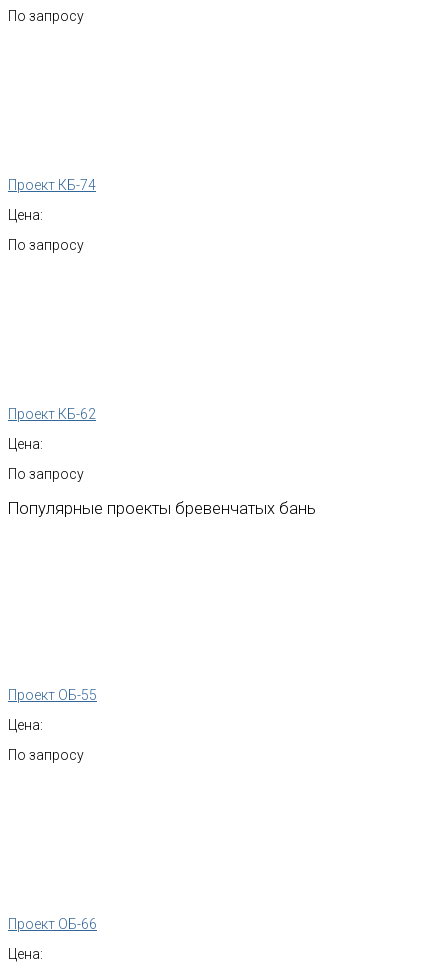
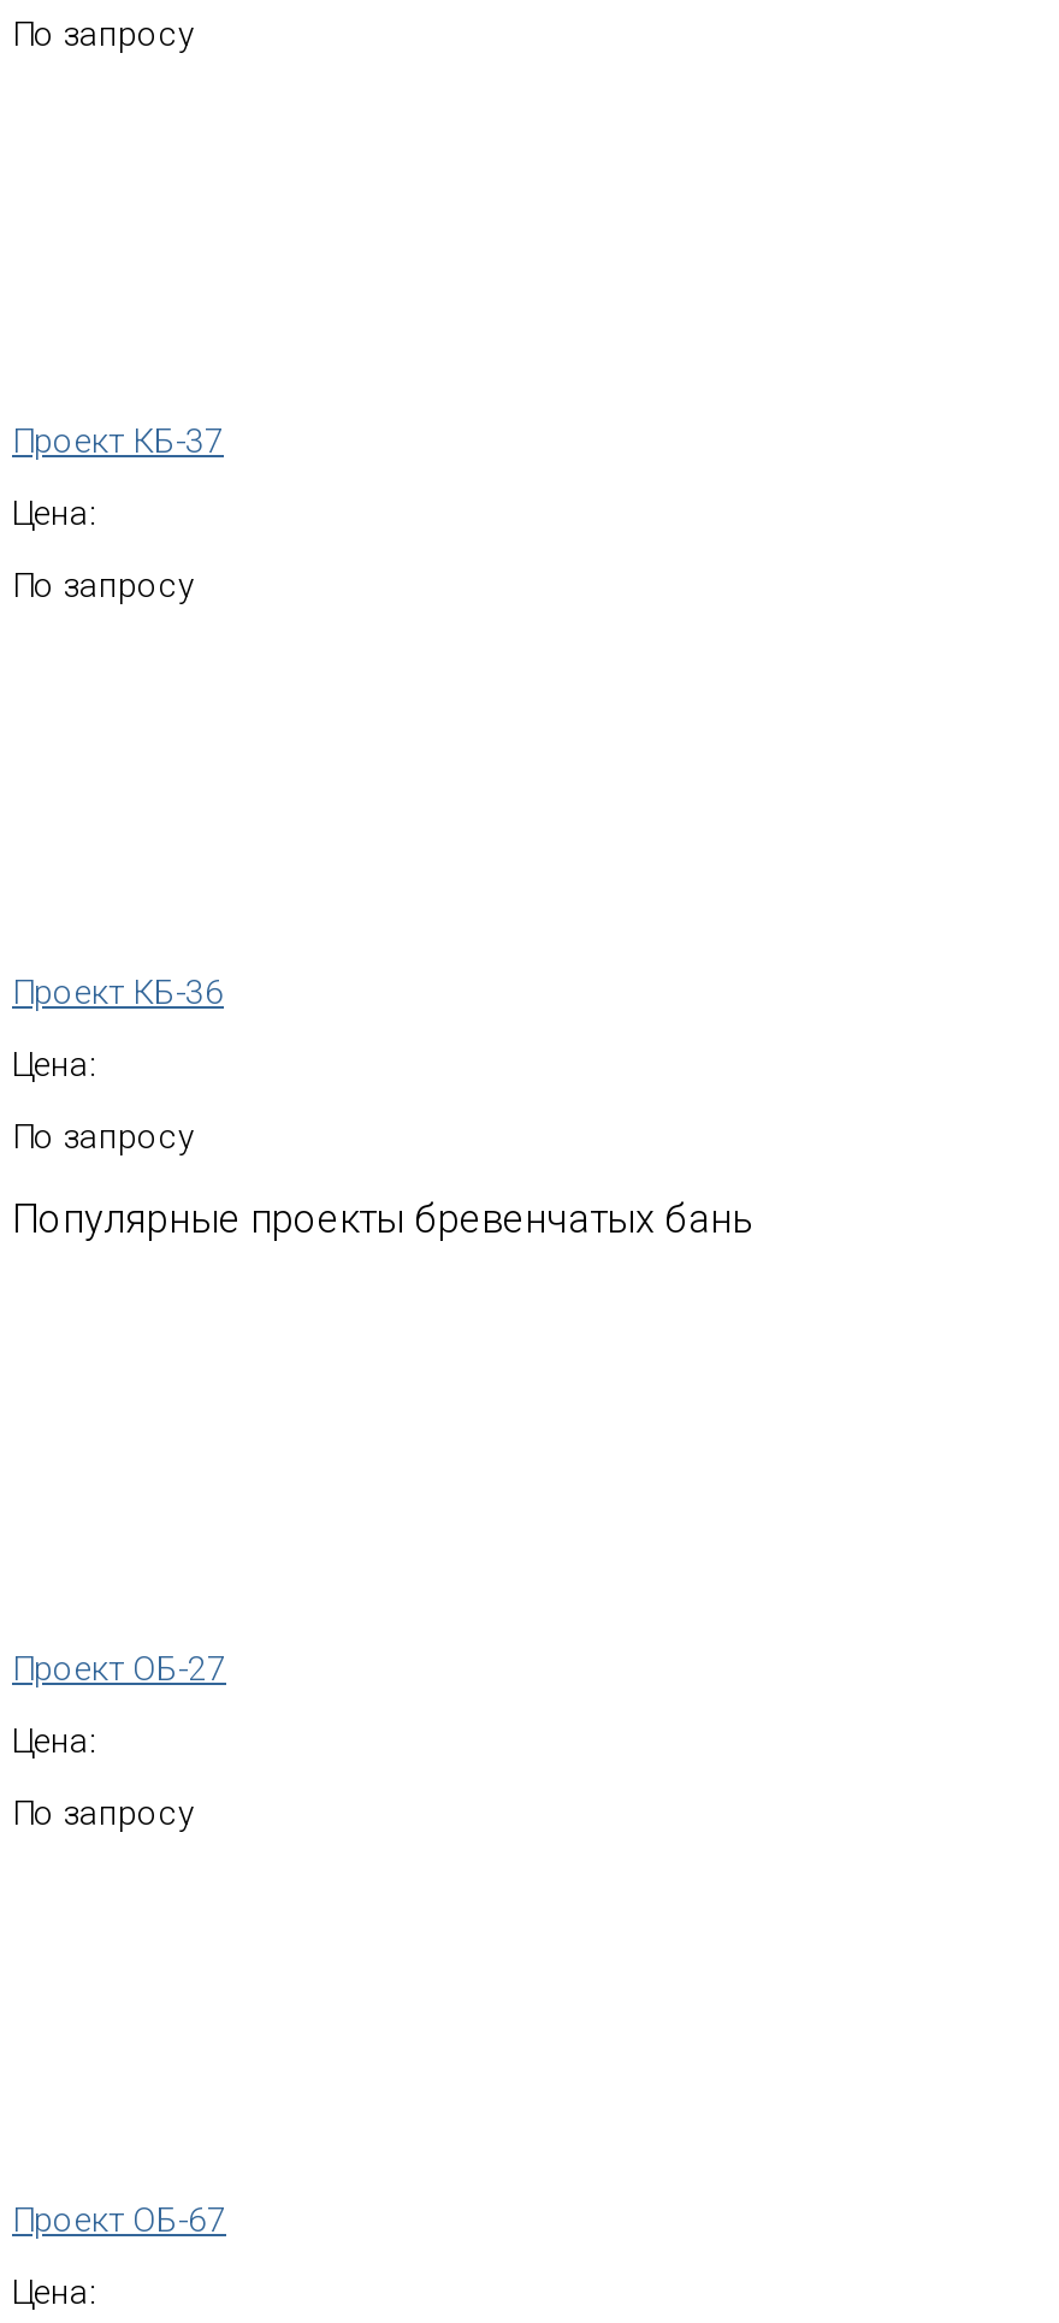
- Проект КБ-74
+ Проект КБ-37

- Проект КБ-62
+ Проект КБ-36

- Проект ОБ-55
+ Проект ОБ-27

- Проект ОБ-66
+ Проект ОБ-67
